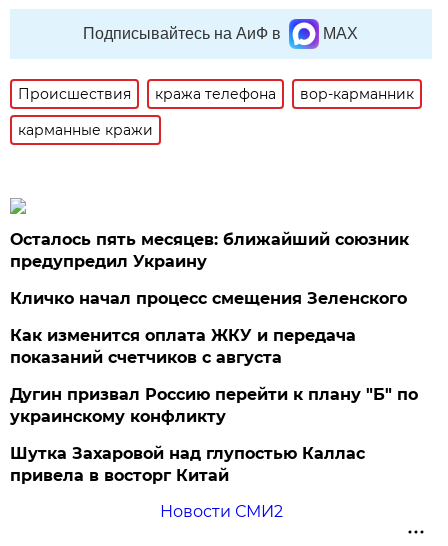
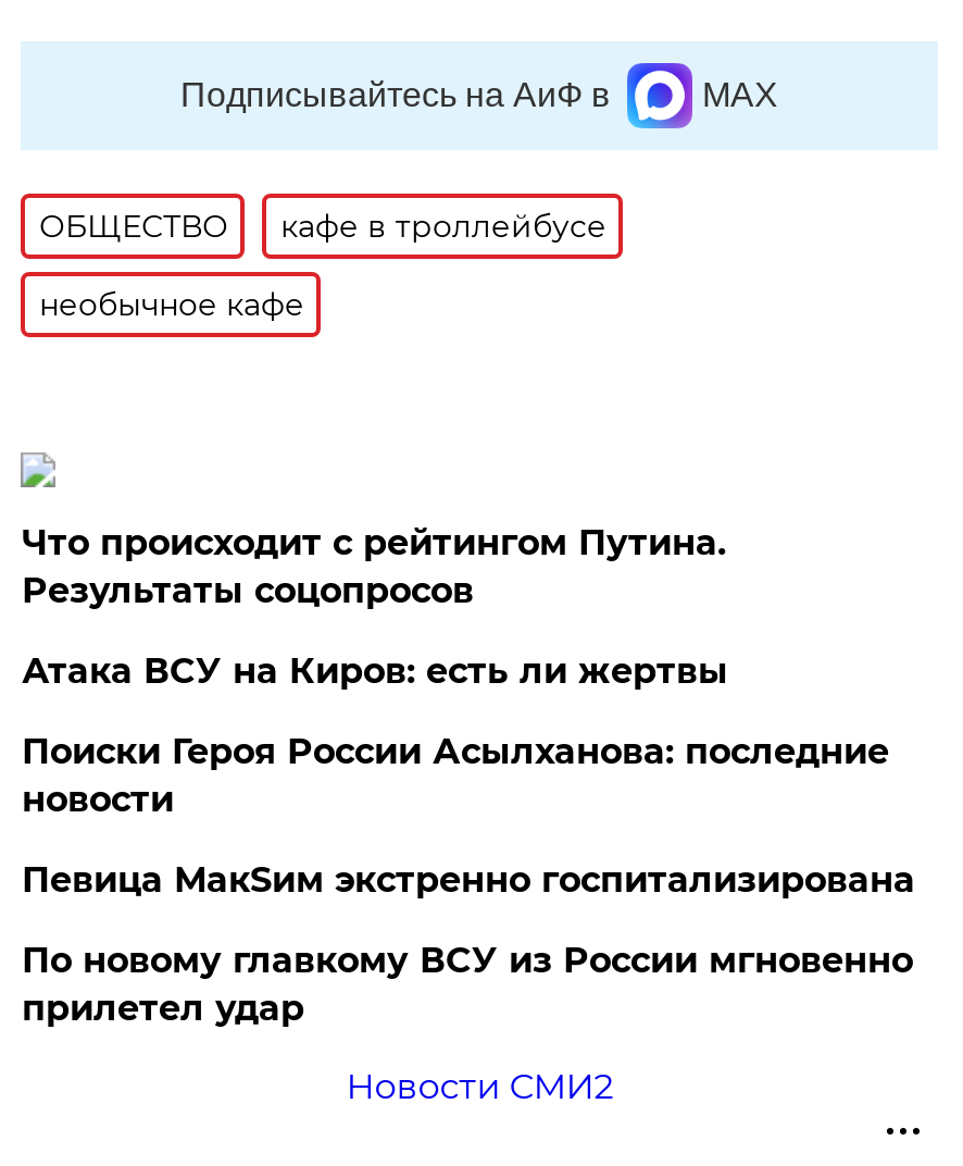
- Происшествия
- кража телефона
- вор-карманник
+ ОБЩЕСТВО
+ кафе в троллейбусе

- карманные кражи
+ необычное кафе

- Осталось пять месяцев: ближайший союзник
- предупредил Украину
+ Что происходит с рейтингом Путина.
+ Результаты соцопросов

- Кличко начал процесс смещения Зеленского
+ Атака ВСУ на Киров: есть ли жертвы

- Как изменится оплата ЖКУ и передача
- показаний счетчиков с августа
+ Поиски Героя России Асылханова: последние
+ новости

- Дугин призвал Россию перейти к плану "Б" по
- украинскому конфликту
+ Певица МакSим экстренно госпитализирована

- Шутка Захаровой над глупостью Каллас
- привела в восторг Китай
+ По новому главкому ВСУ из России мгновенно
+ прилетел удар
